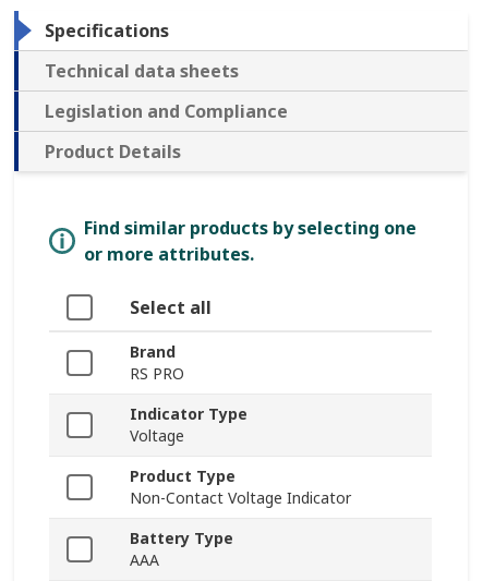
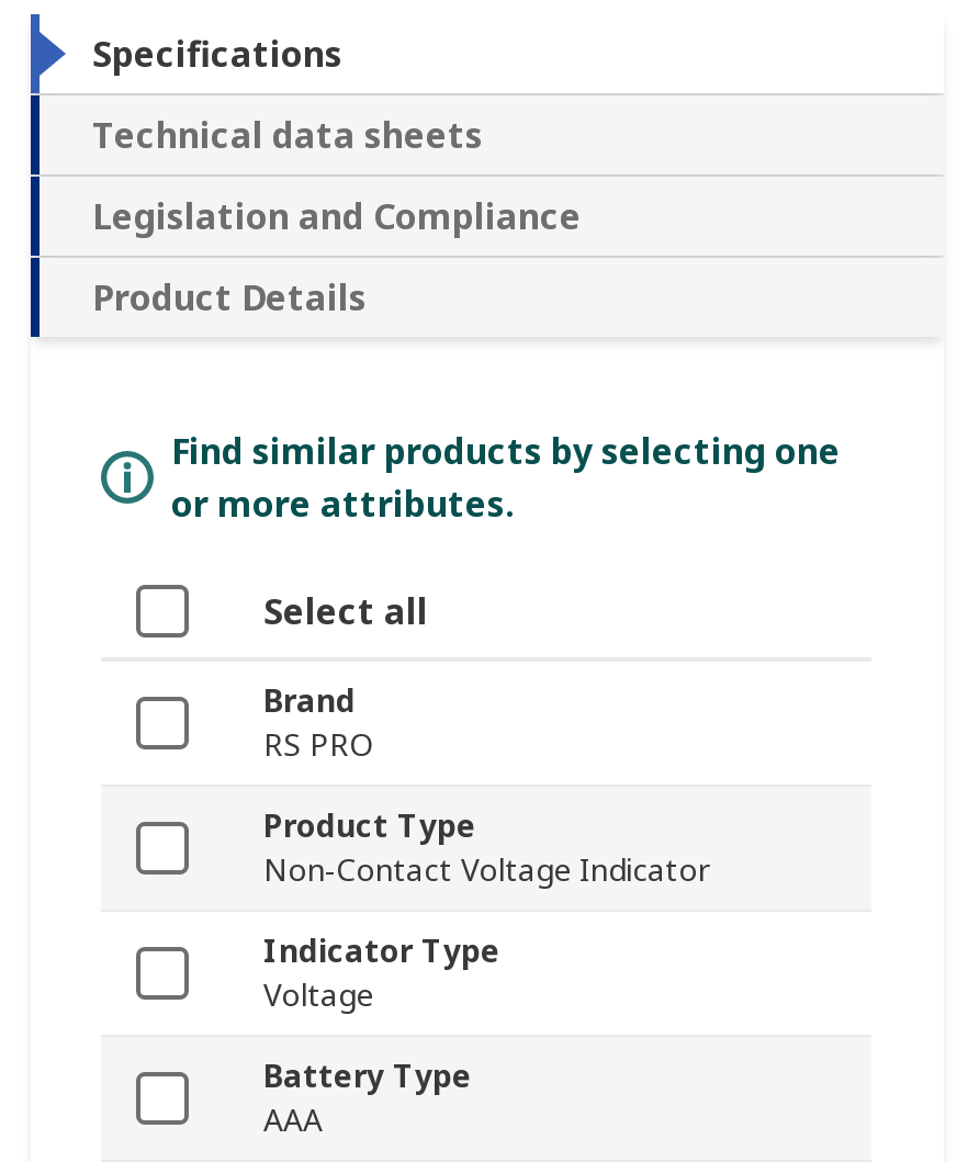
moved down: Indicator Type | Voltage

moved up: Product Type | Non-Contact Voltage Indicator
